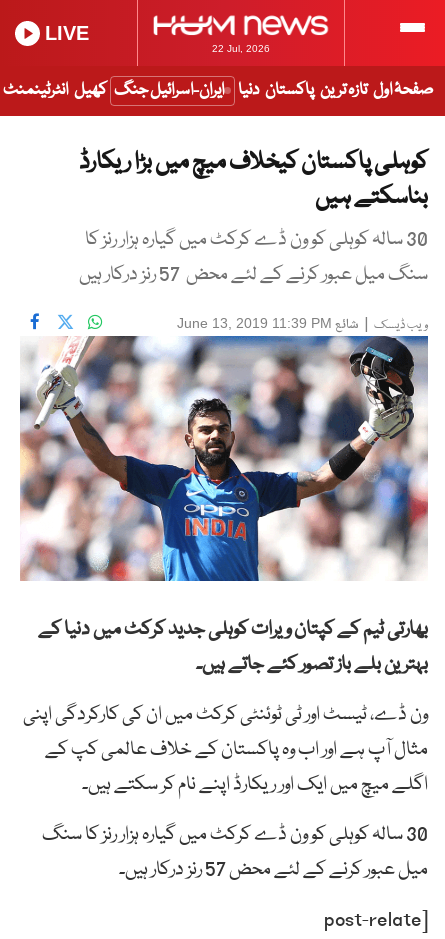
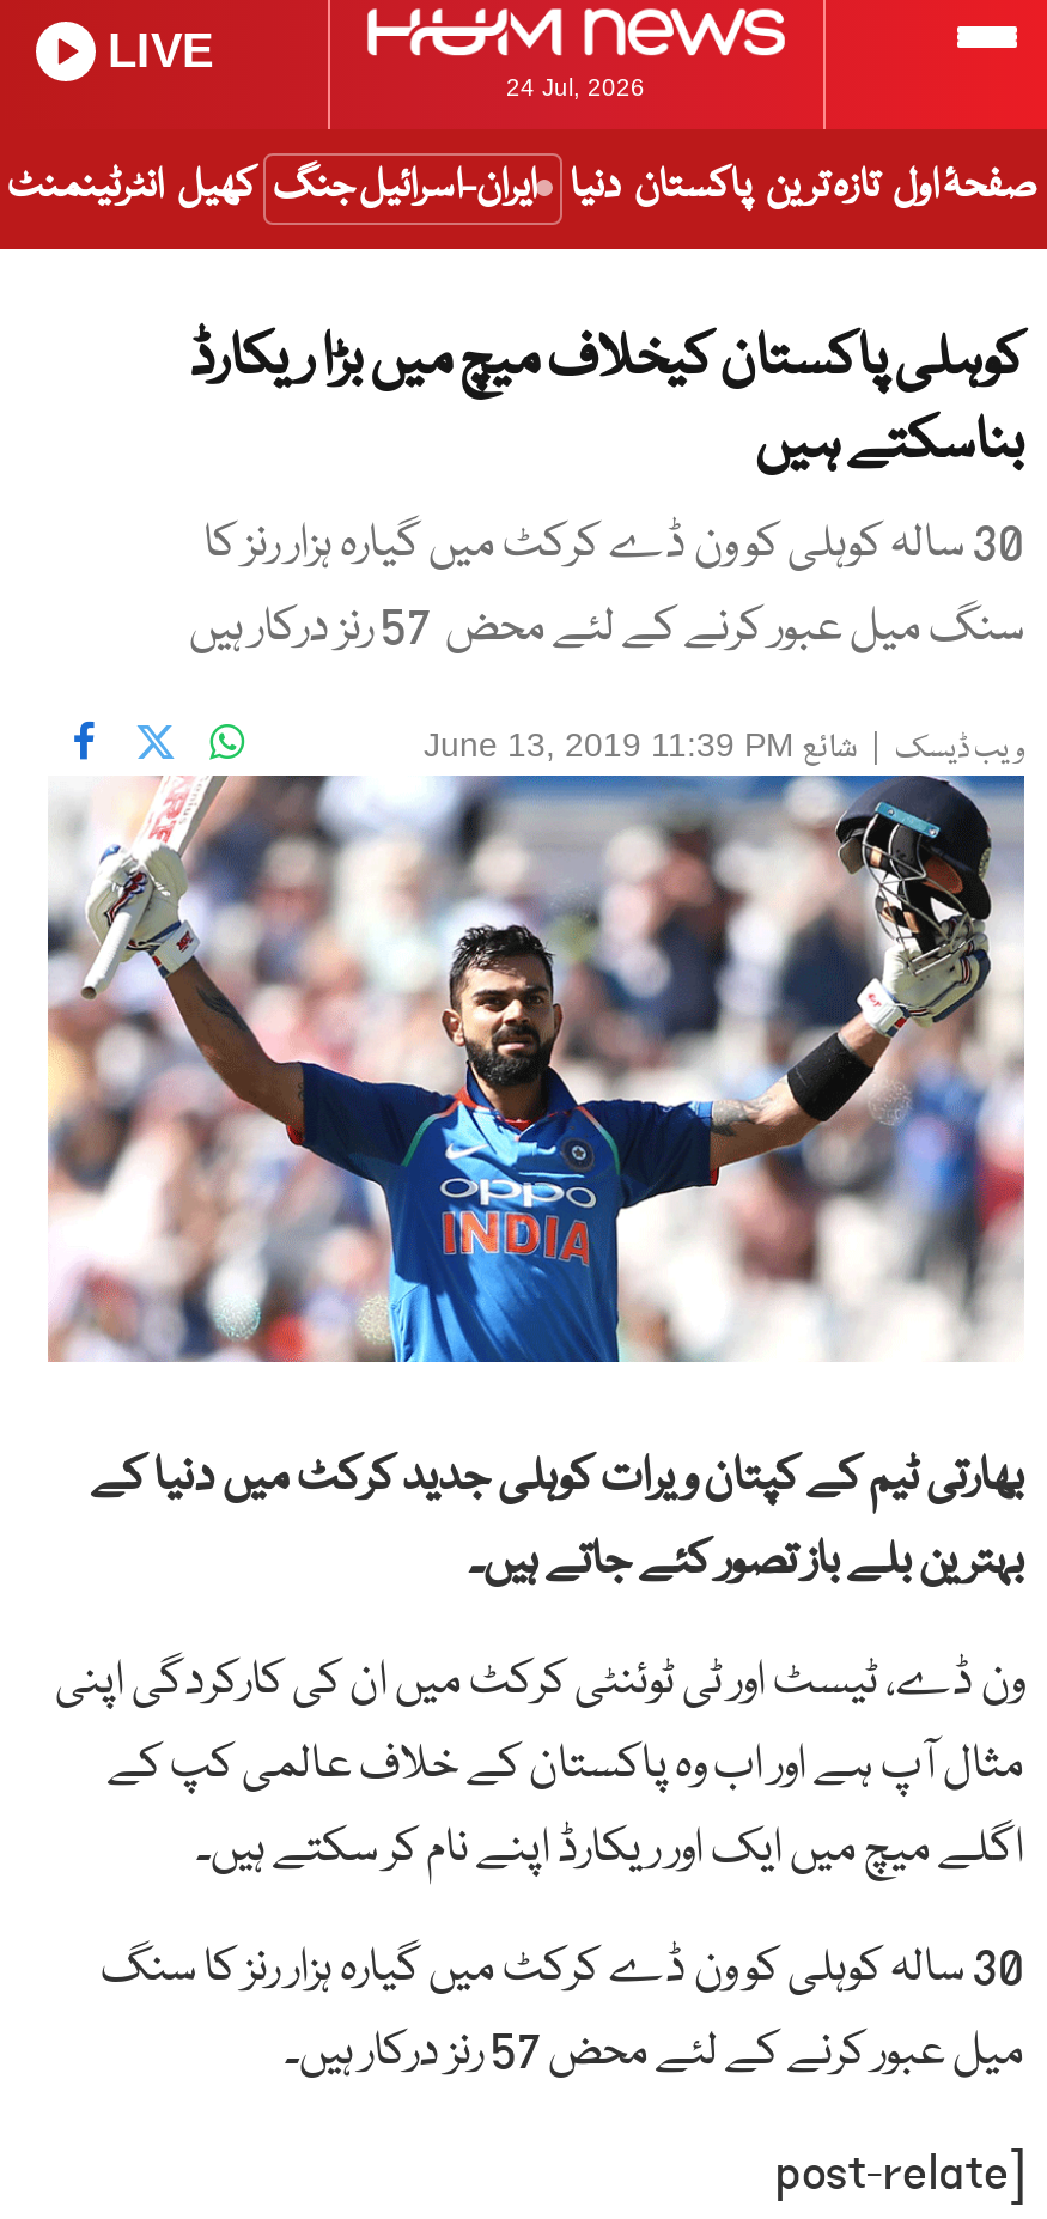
- 22 Jul, 2026
+ 24 Jul, 2026
